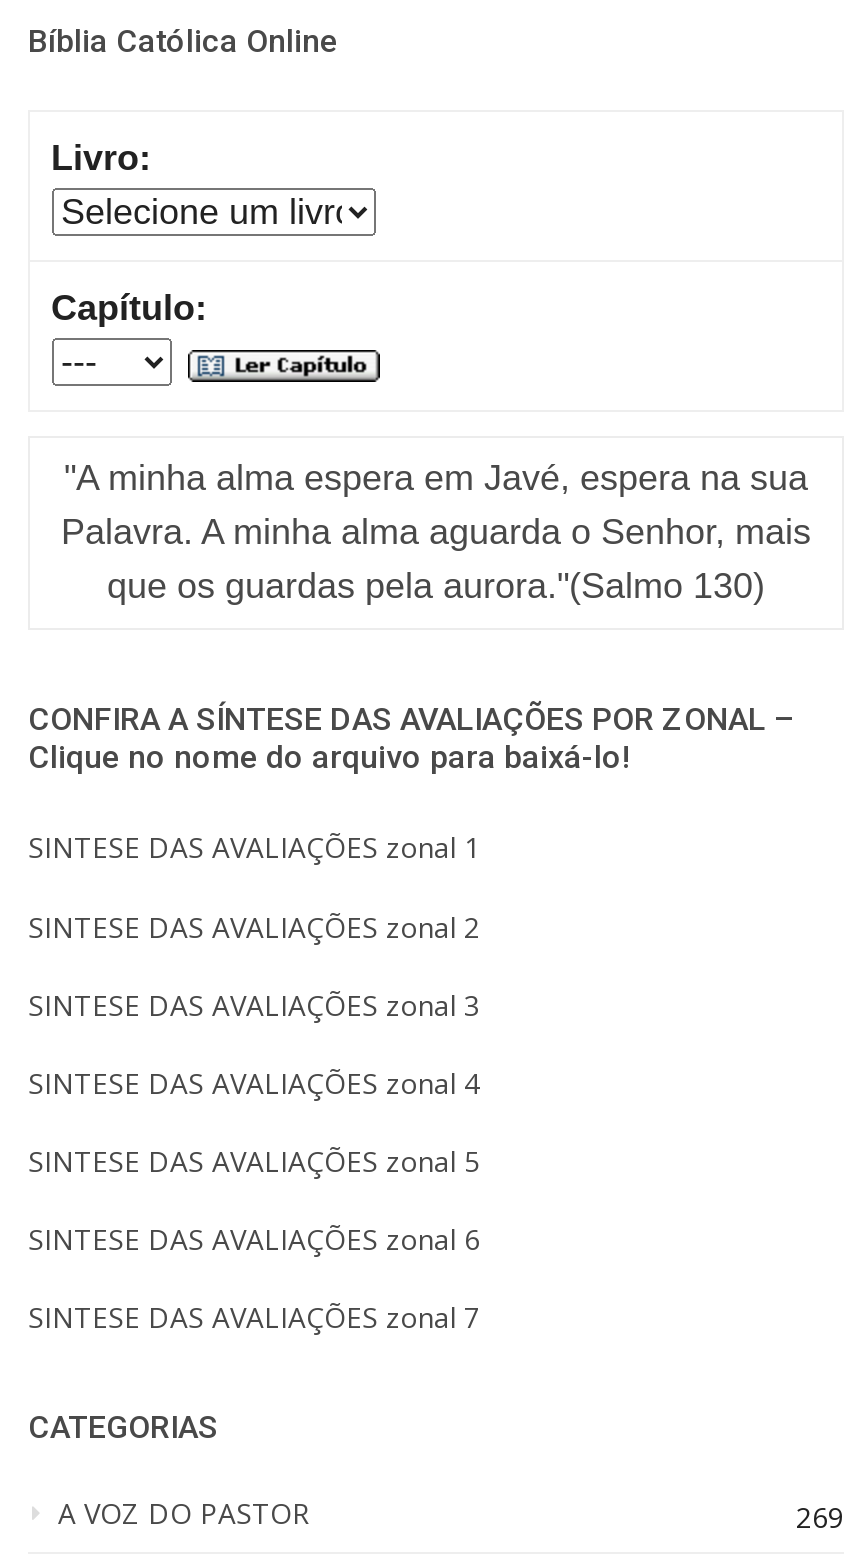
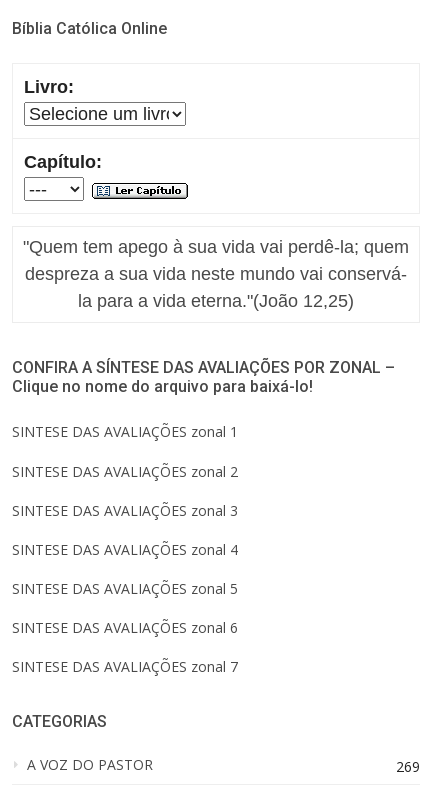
- "A minha alma espera em Javé, espera na sua
- Palavra. A minha alma aguarda o Senhor, mais
- que os guardas pela aurora."(Salmo 130)
+ "Quem tem apego à sua vida vai perdê-la; quem
+ despreza a sua vida neste mundo vai conservá-
+ la para a vida eterna."(João 12,25)
